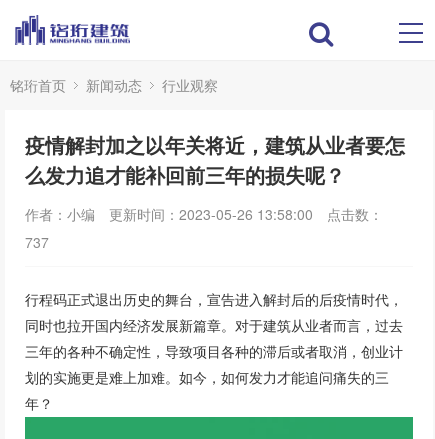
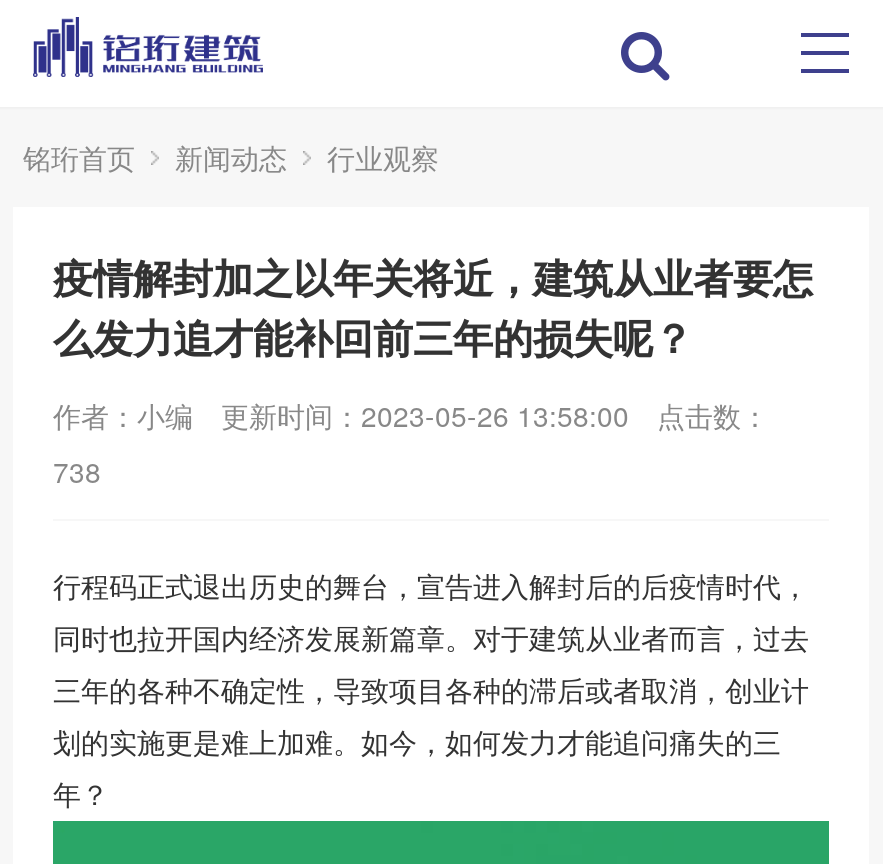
- 737
+ 738
